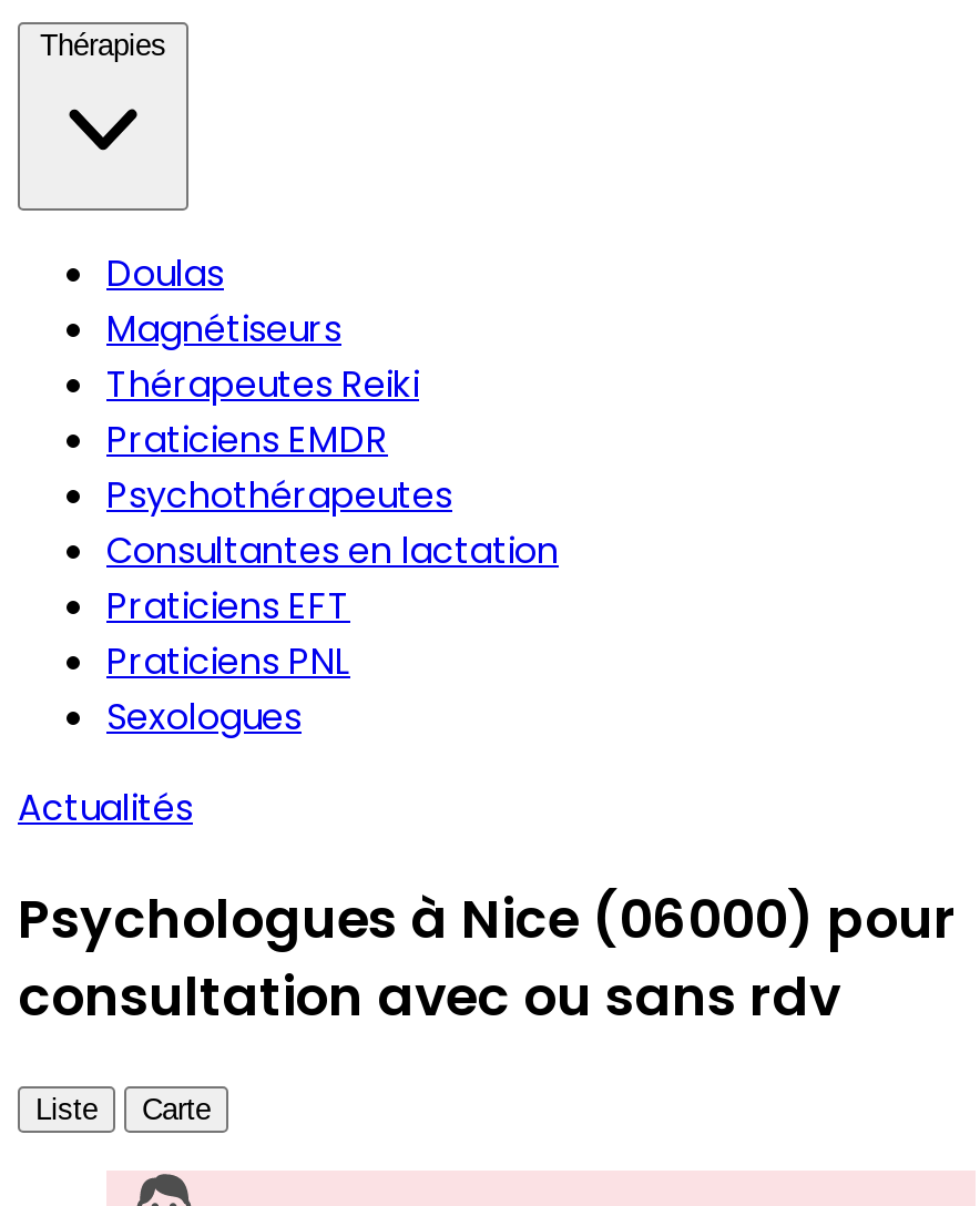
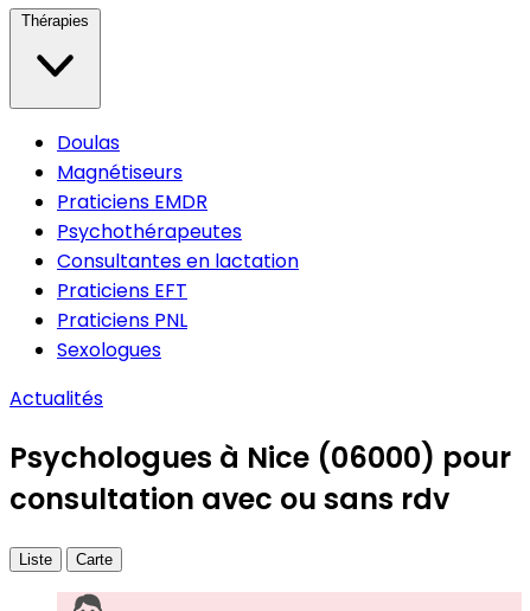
- Thérapeutes Reiki
